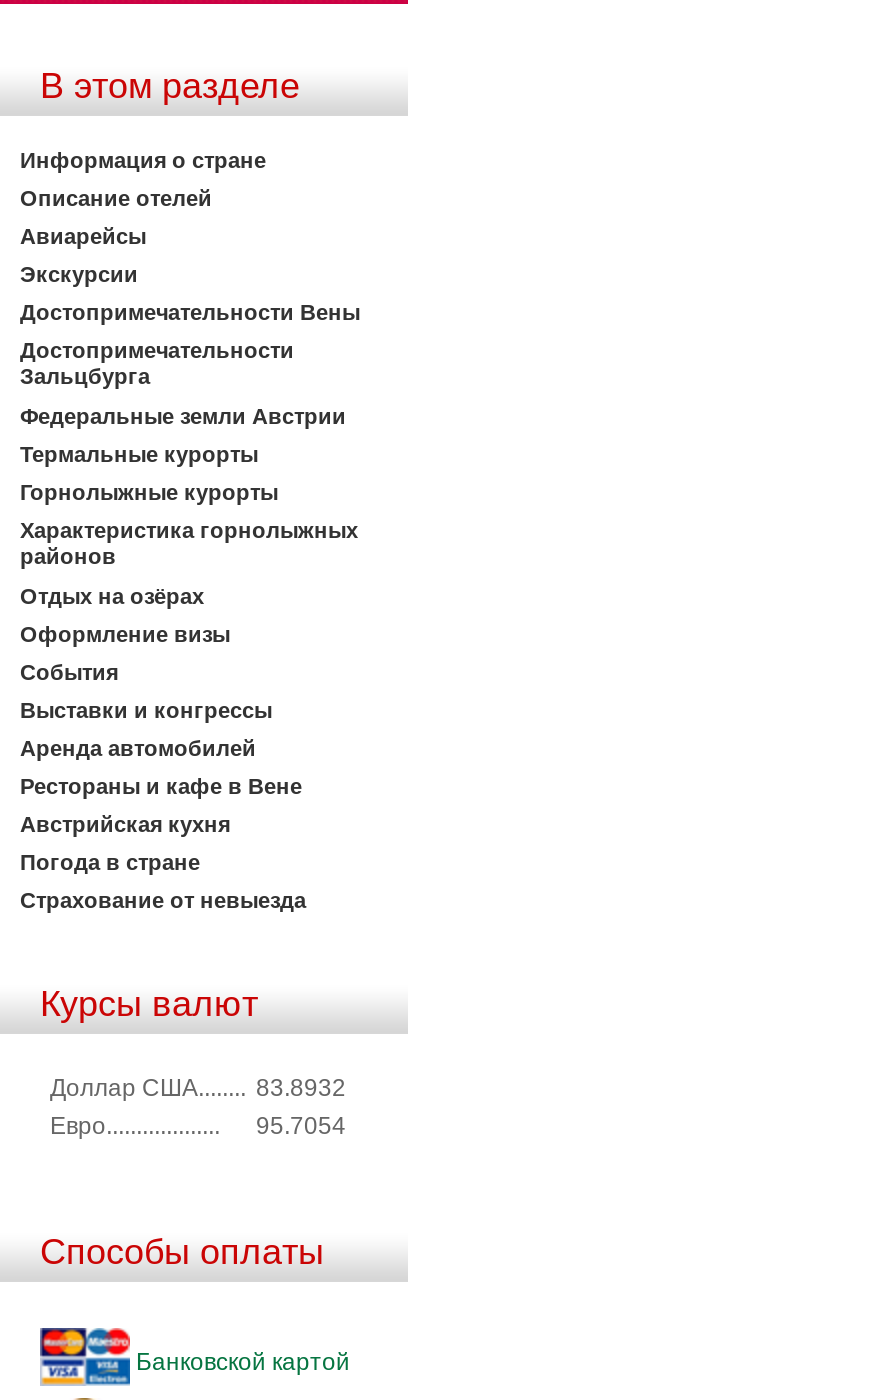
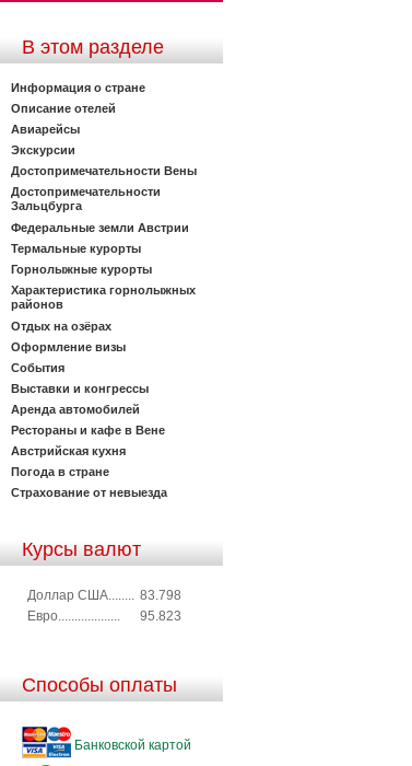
- Доллар США........ 83.8932
+ Доллар США........ 83.798

- Евро................... 95.7054
+ Евро................... 95.823
